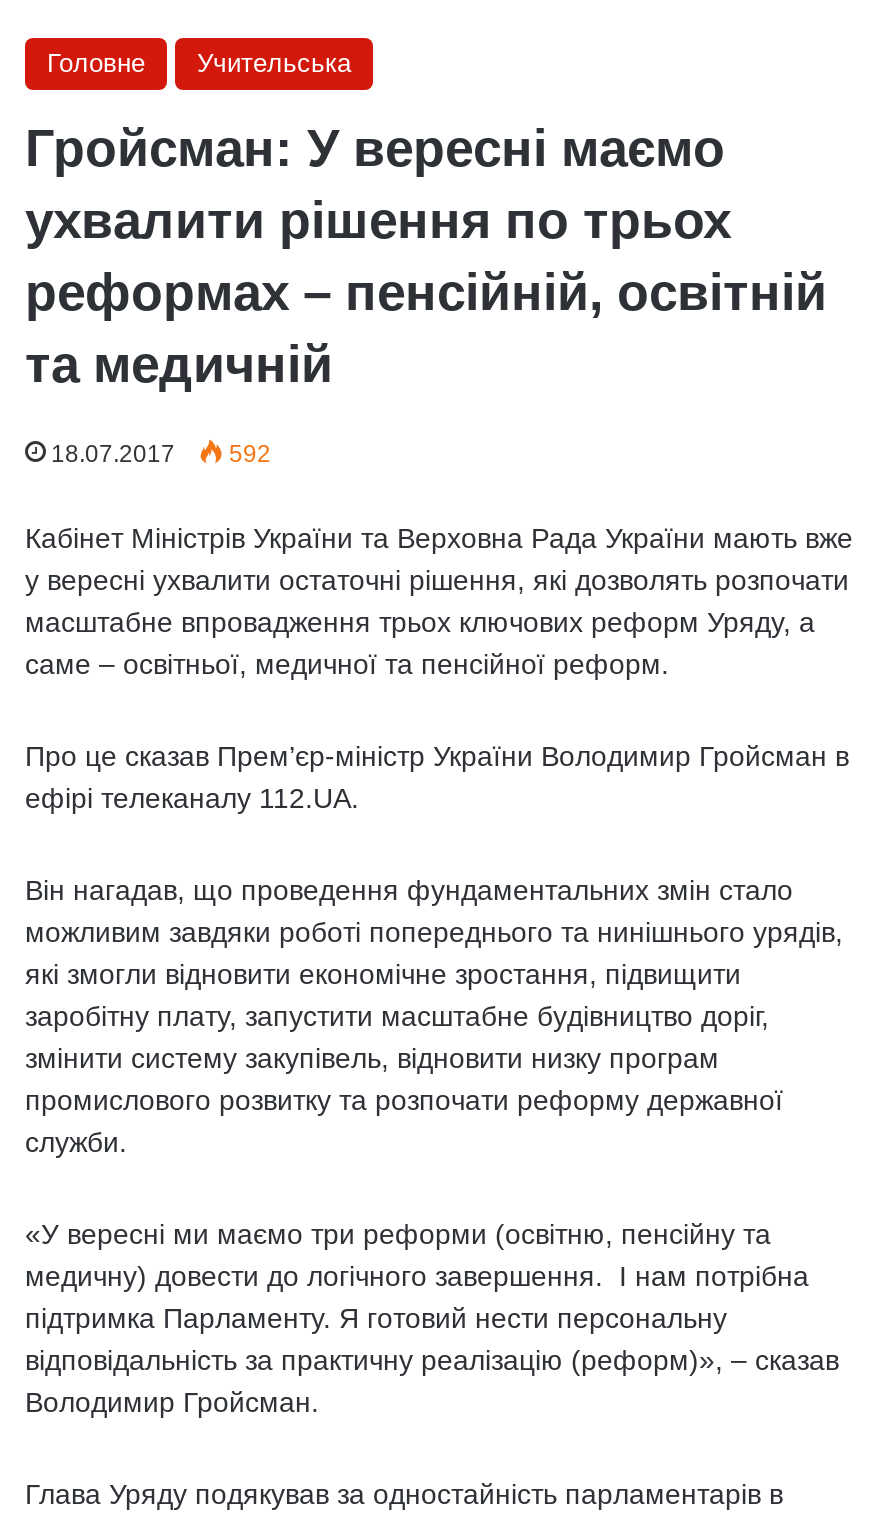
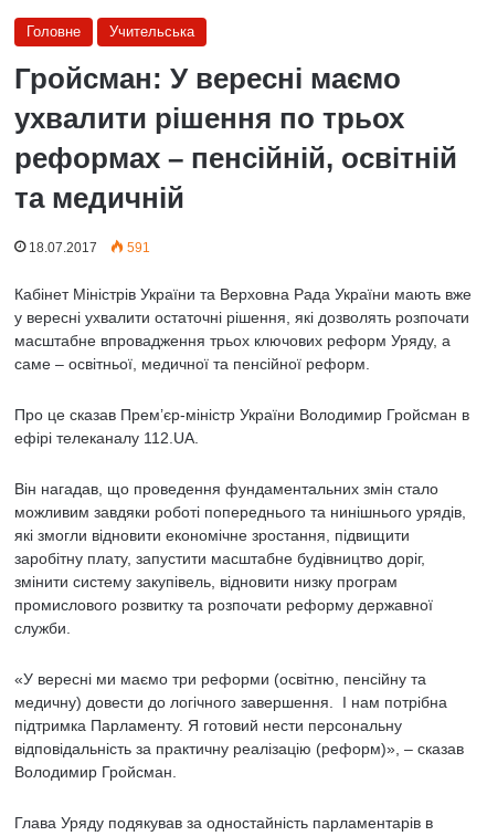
- 18.07.2017 592
+ 18.07.2017 591
